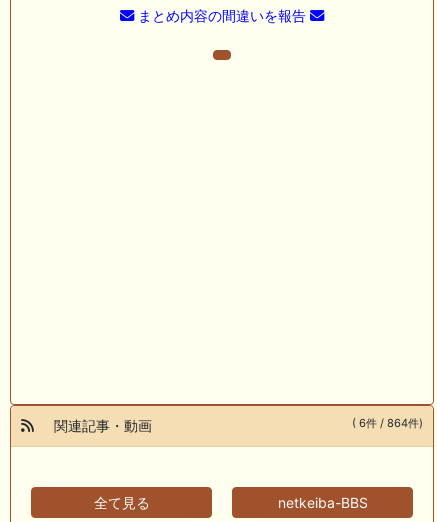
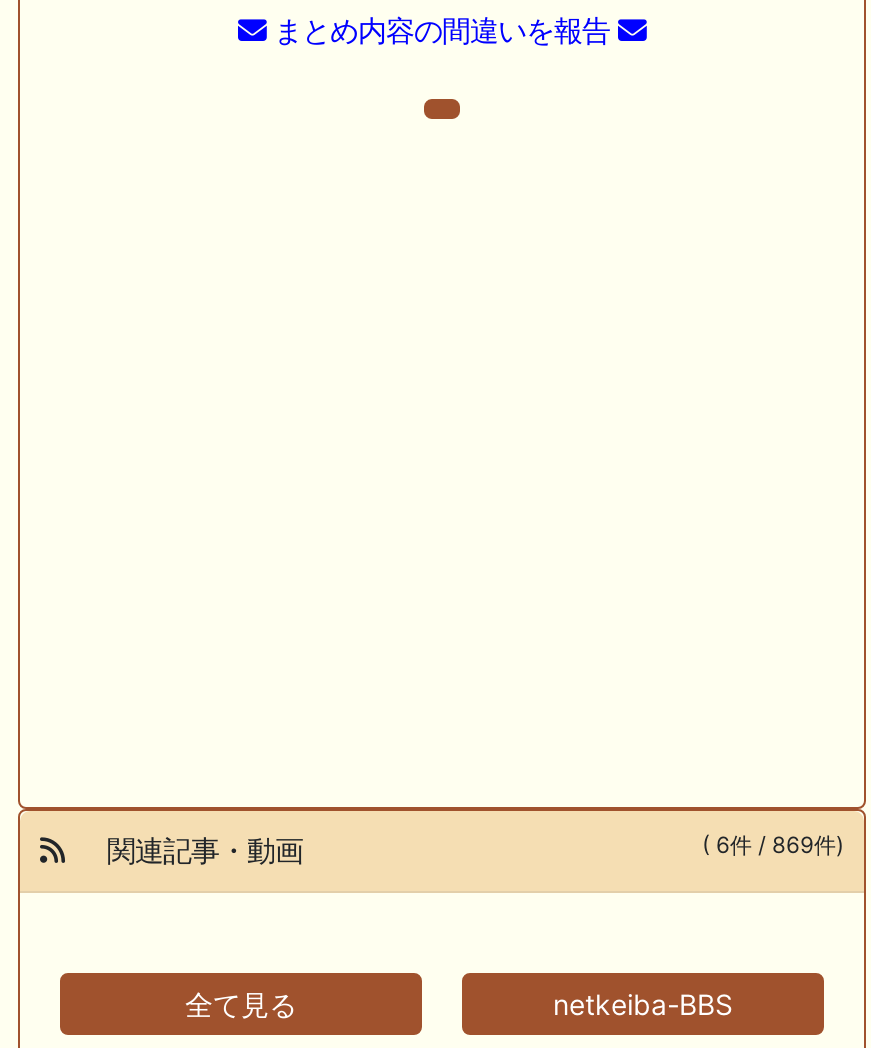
- ( 6件 / 864件)
+ ( 6件 / 869件)
